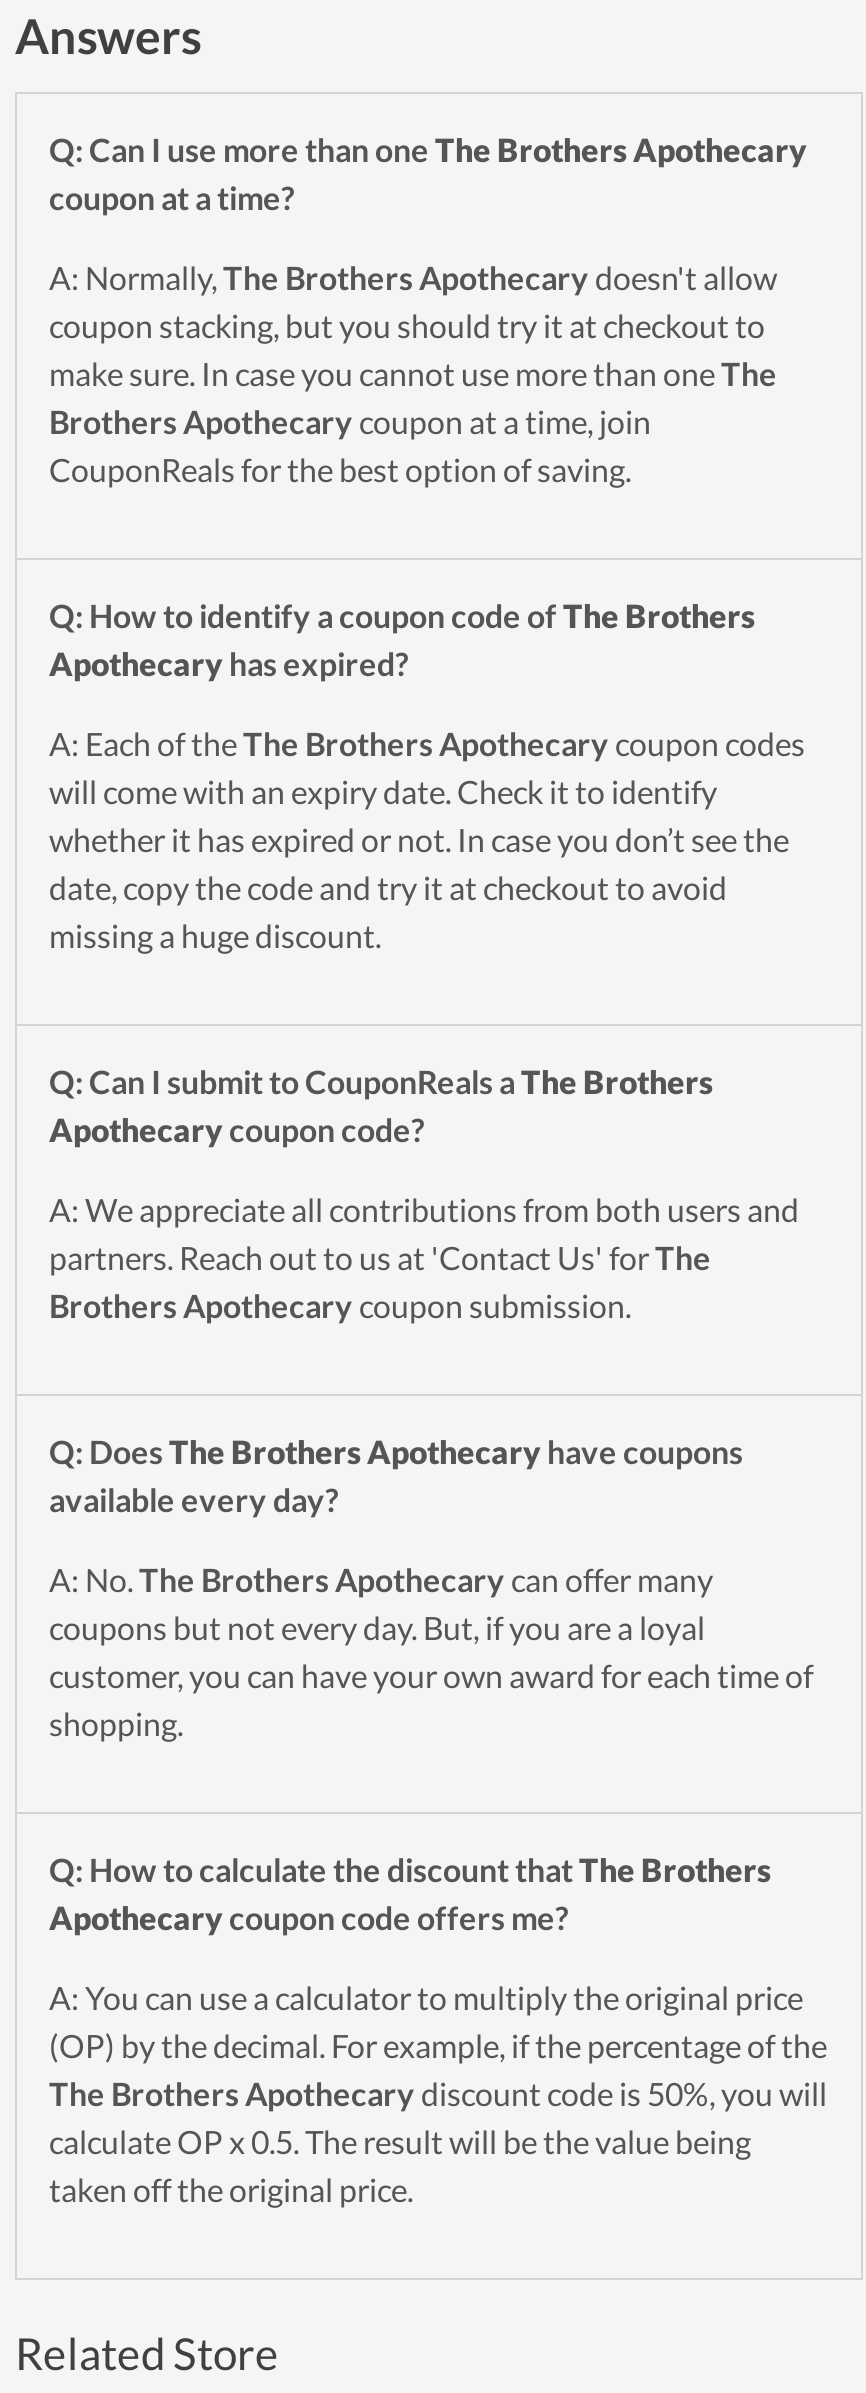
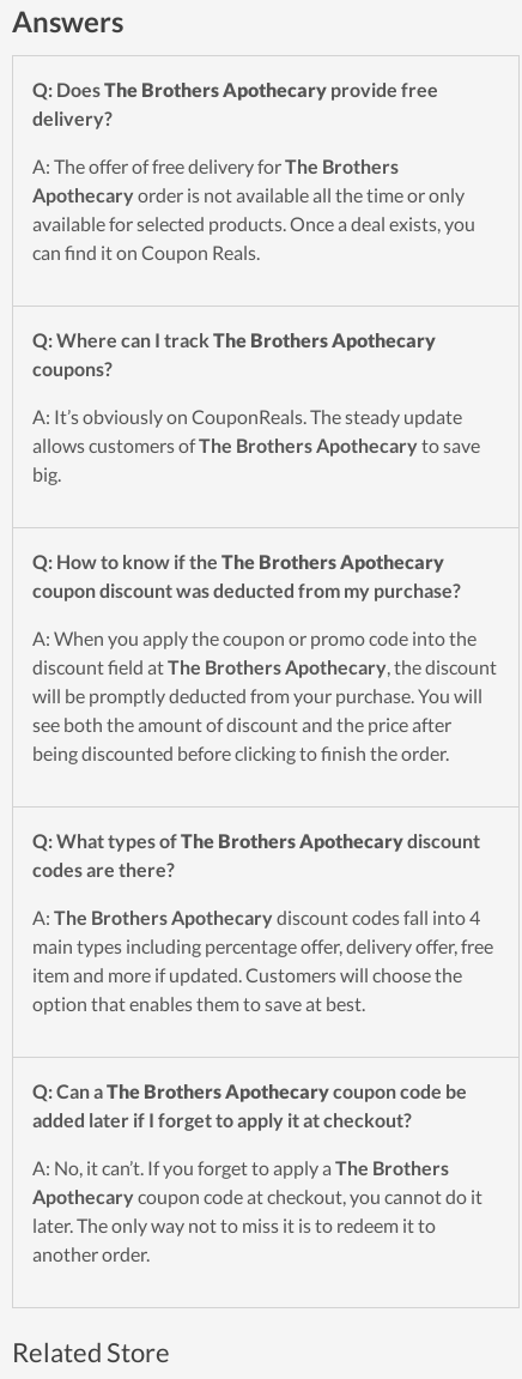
- Q: Can I use more than one The Brothers Apothecary
- coupon at a time?
+ Q: DoesThe Brothers Apothecary provide free
+ delivery?

- A: Normally, The Brothers Apothecary doesn't allow
- coupon stacking, but you should try it at checkout to
- make sure. In case you cannot use more than oneThe
- Brothers Apothecary coupon at a time, join
- CouponReals for the best option of saving.
+ A: The offer of free delivery forThe Brothers
+ Apothecary order is not available all the time or only
+ available for selected products. Once a deal exists, you
+ can find it on Coupon Reals.

- Q: How to identify a coupon code of The Brothers
- Apothecary has expired?
+ Q: Where can I track The Brothers Apothecary
+ coupons?

- A: Each of theThe Brothers Apothecary coupon codes
- will come with an expiry date. Check it to identify
- whether it has expired or not. In case you don’t see the
- date, copy the code and try it at checkout to avoid
- missing a huge discount.
+ A: It’s obviously on CouponReals. The steady update
+ allows customers ofThe Brothers Apothecary to save
+ big.

- Q: Can I submit to CouponReals a The Brothers
- Apothecary coupon code?
+ Q: How to know if the The Brothers Apothecary
+ coupon discount was deducted from my purchase?

- A: We appreciate all contributions from both users and
- partners. Reach out to us at 'Contact Us' forThe
- Brothers Apothecary coupon submission.
+ A: When you apply the coupon or promo code into the
+ discount field atThe Brothers Apothecary, the discount
+ will be promptly deducted from your purchase. You will
+ see both the amount of discount and the price after
+ being discounted before clicking to finish the order.

- Q: Does The Brothers Apothecary have coupons
- available every day?
+ Q: What types of The Brothers Apothecary discount
+ codes are there?

- A: No. The Brothers Apothecary can offer many
- coupons but not every day. But, if you are a loyal
- customer, you can have your own award for each time of
- shopping.
+ A: The Brothers Apothecary discount codes fall into 4
+ main types including percentage offer, delivery offer, free
+ item and more if updated. Customers will choose the
+ option that enables them to save at best.

- Q: How to calculate the discount thatThe Brothers
- Apothecary coupon code offers me?
+ Q: Can aThe Brothers Apothecarycoupon code be
+ added later if I forget to apply it at checkout?

- A: You can use a calculator to multiply the original price
- (OP) by the decimal. For example, if the percentage of the
- The Brothers Apothecary discount code is 50%, you will
- calculate OP x 0.5. The result will be the value being
- taken off the original price.
+ A: No, it can’t. If you forget to apply a The Brothers
+ Apothecary coupon code at checkout, you cannot do it
+ later. The only way not to miss it is to redeem it to
+ another order.
